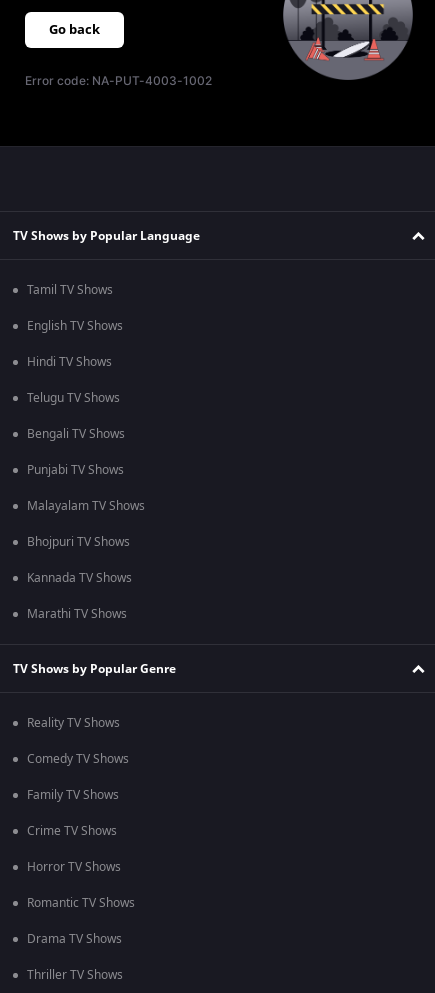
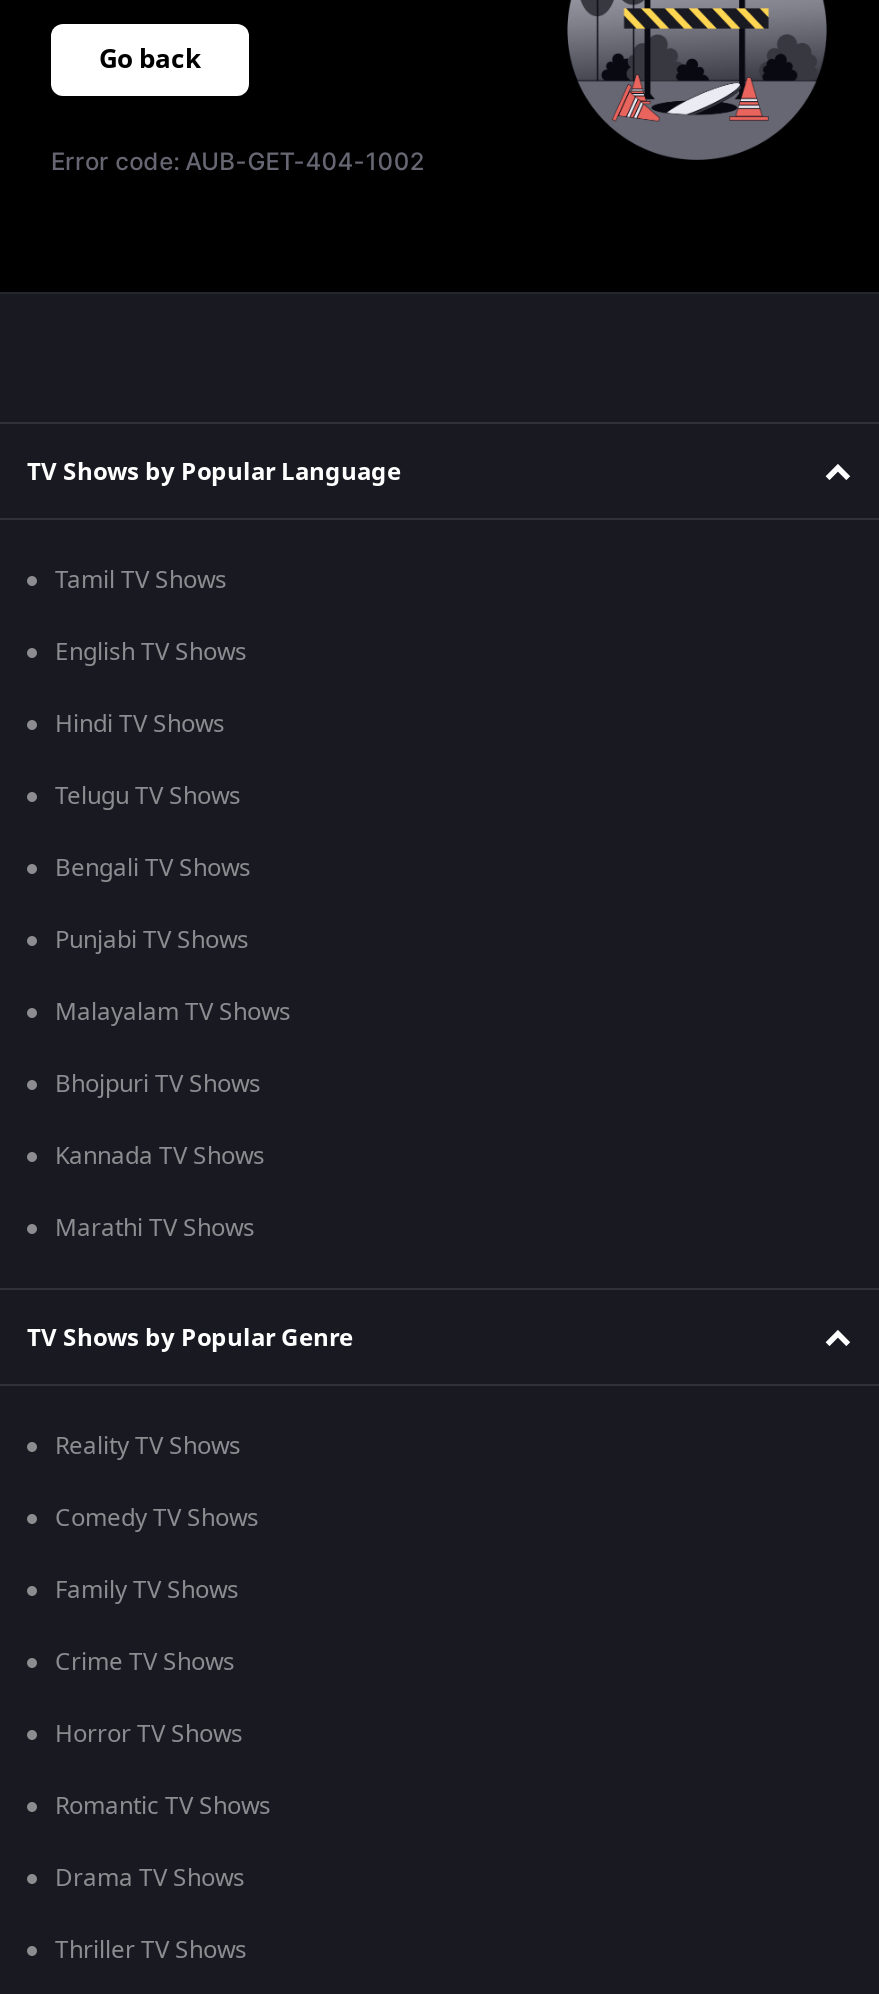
- Error code: NA-PUT-4003-1002
+ Error code: AUB-GET-404-1002
